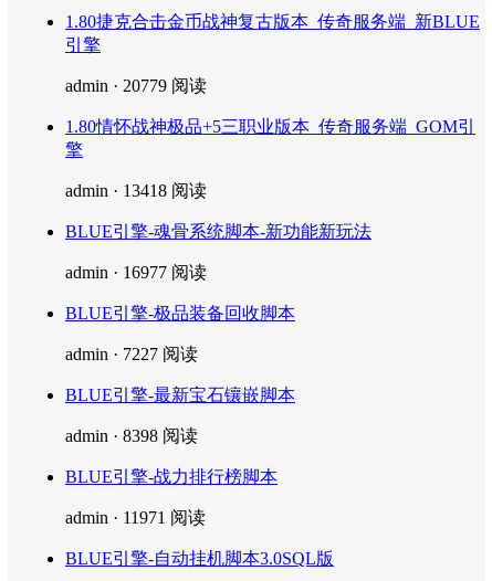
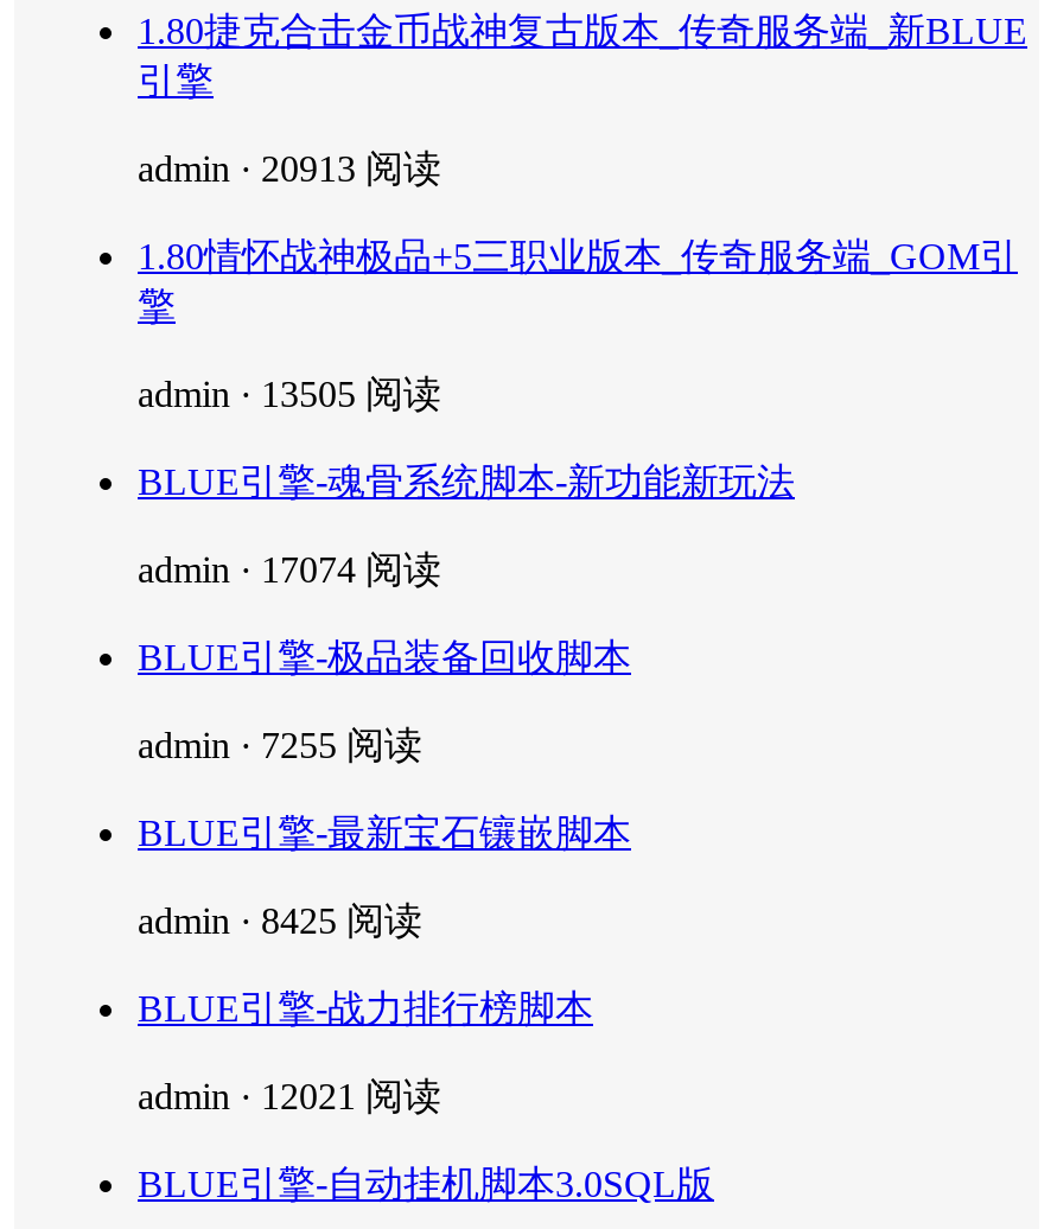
- admin · 20779 阅读
+ admin · 20913 阅读

- admin · 13418 阅读
+ admin · 13505 阅读

- admin · 16977 阅读
+ admin · 17074 阅读

- admin · 7227 阅读
+ admin · 7255 阅读

- admin · 8398 阅读
+ admin · 8425 阅读

- admin · 11971 阅读
+ admin · 12021 阅读
